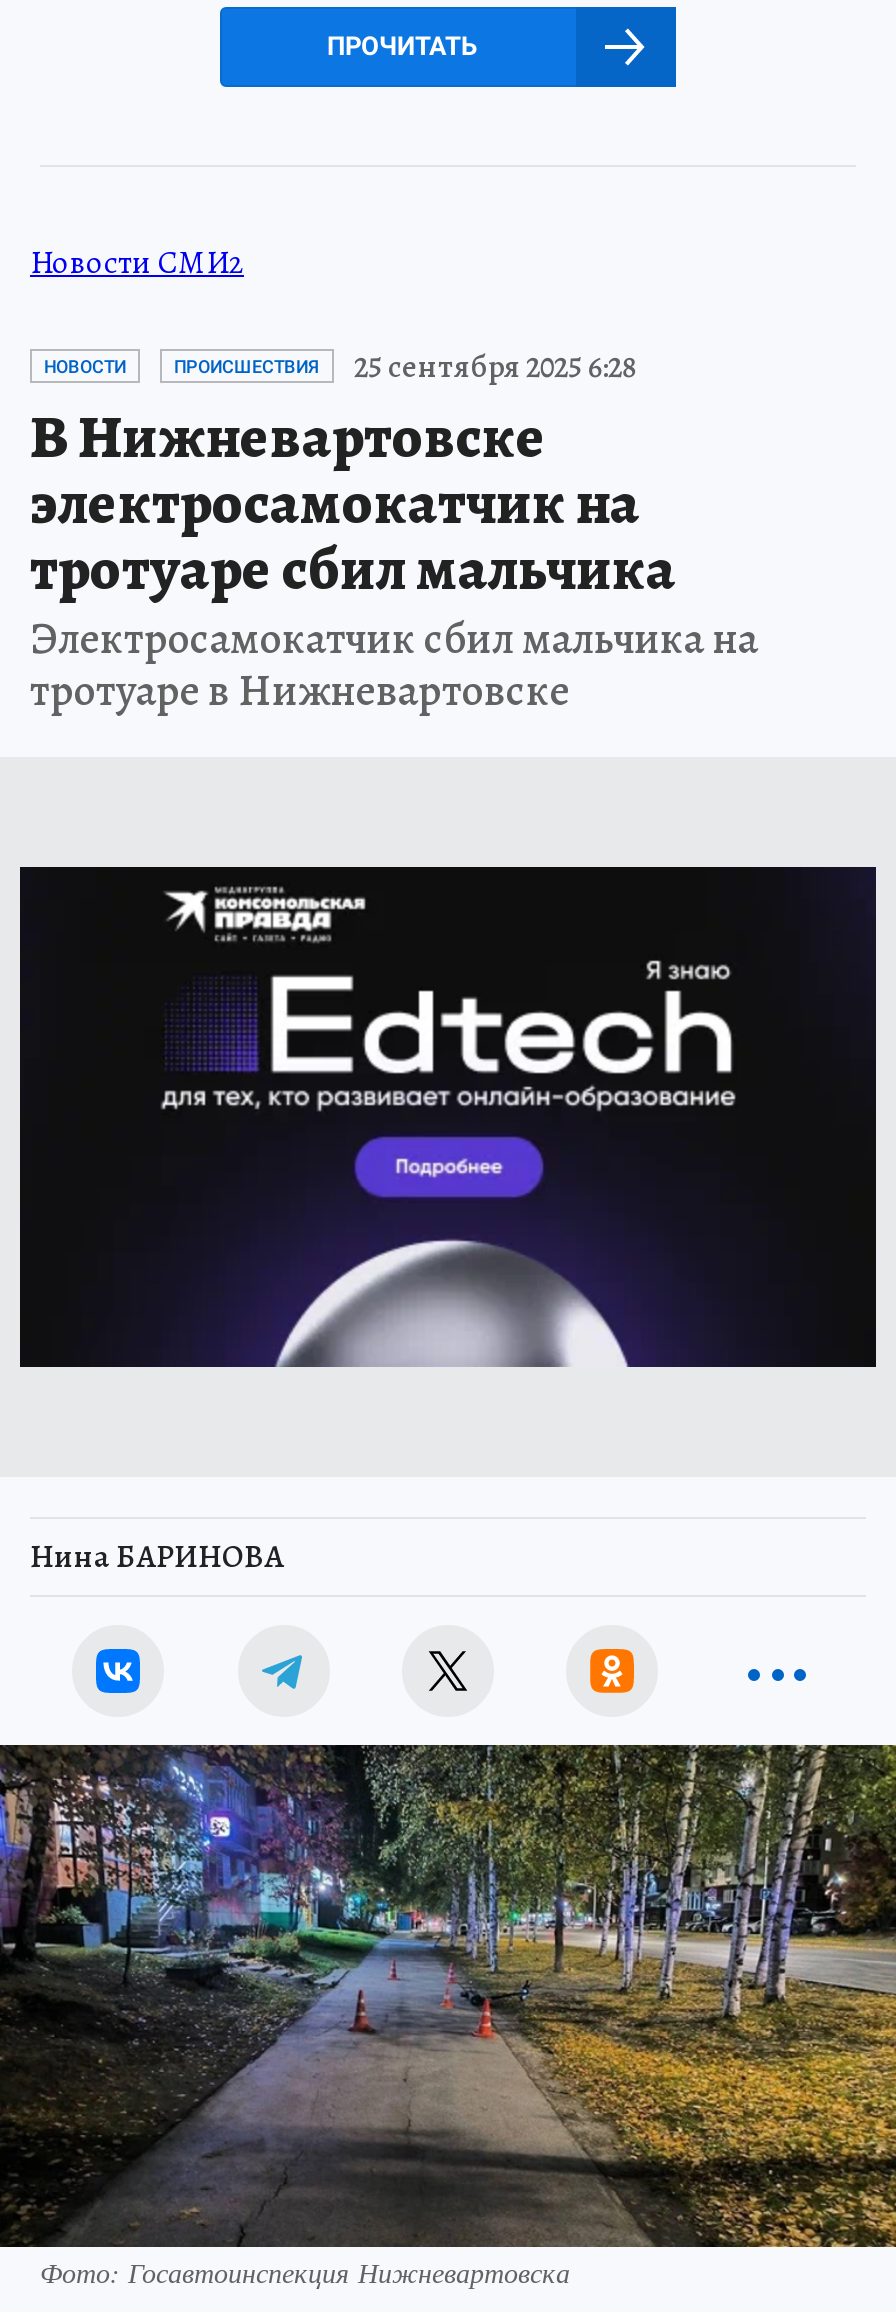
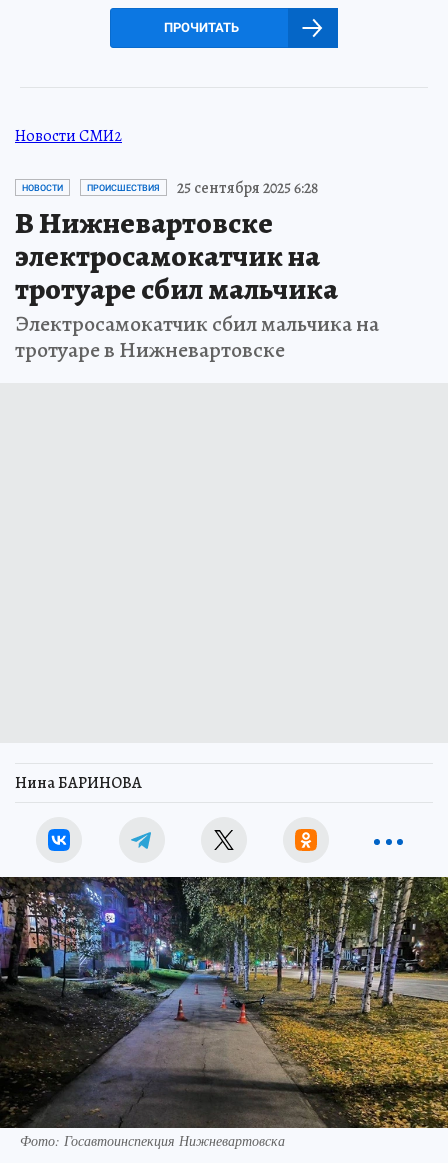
- [image]
